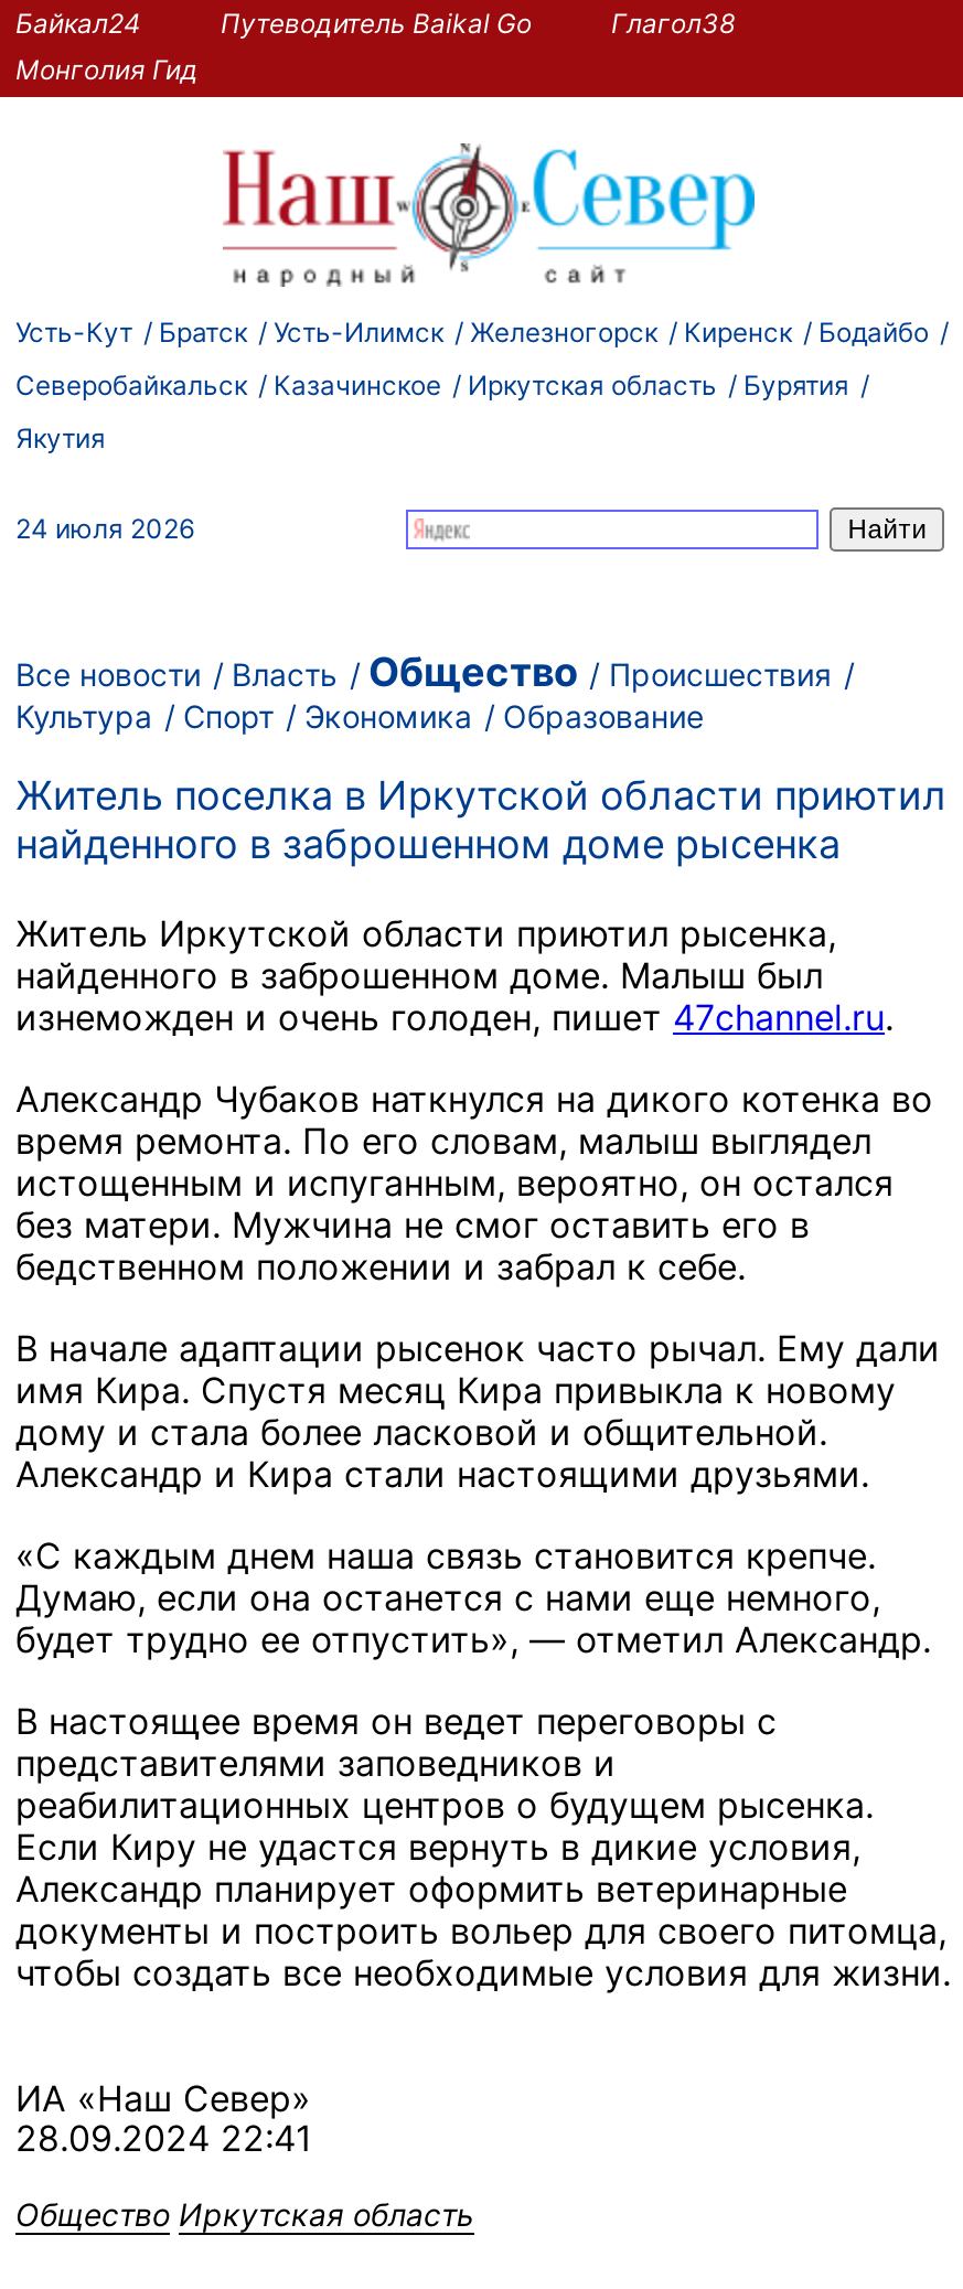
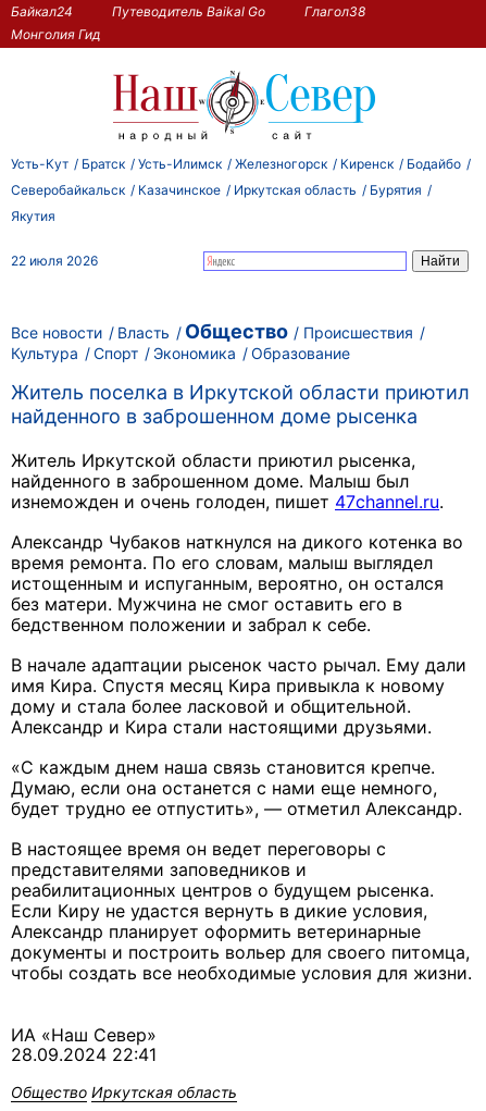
- 24 июля 2026
+ 22 июля 2026
